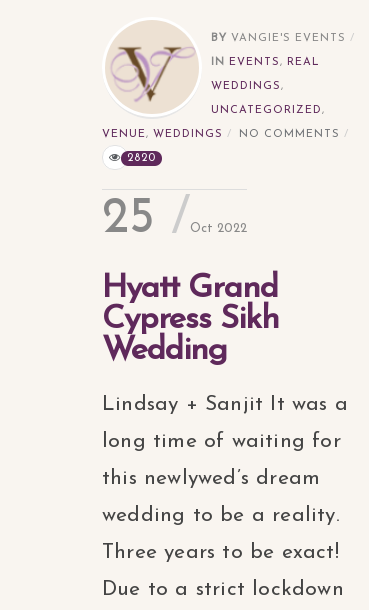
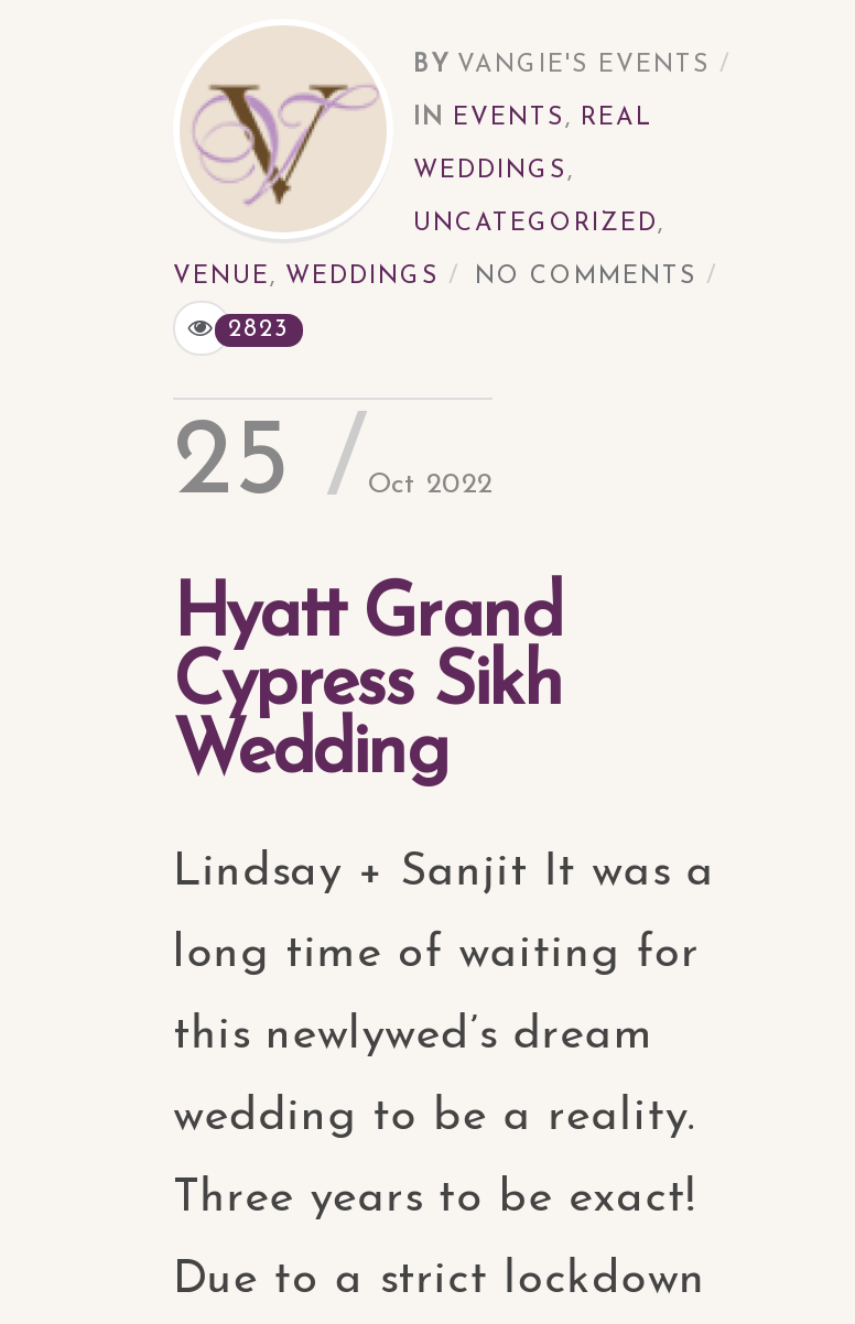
- 2820
+ 2823
